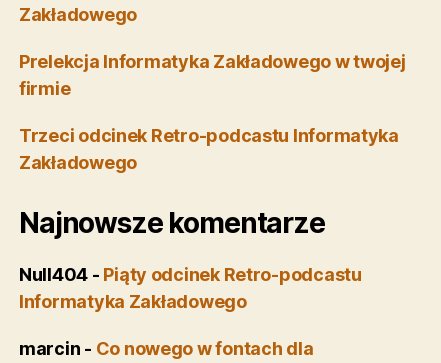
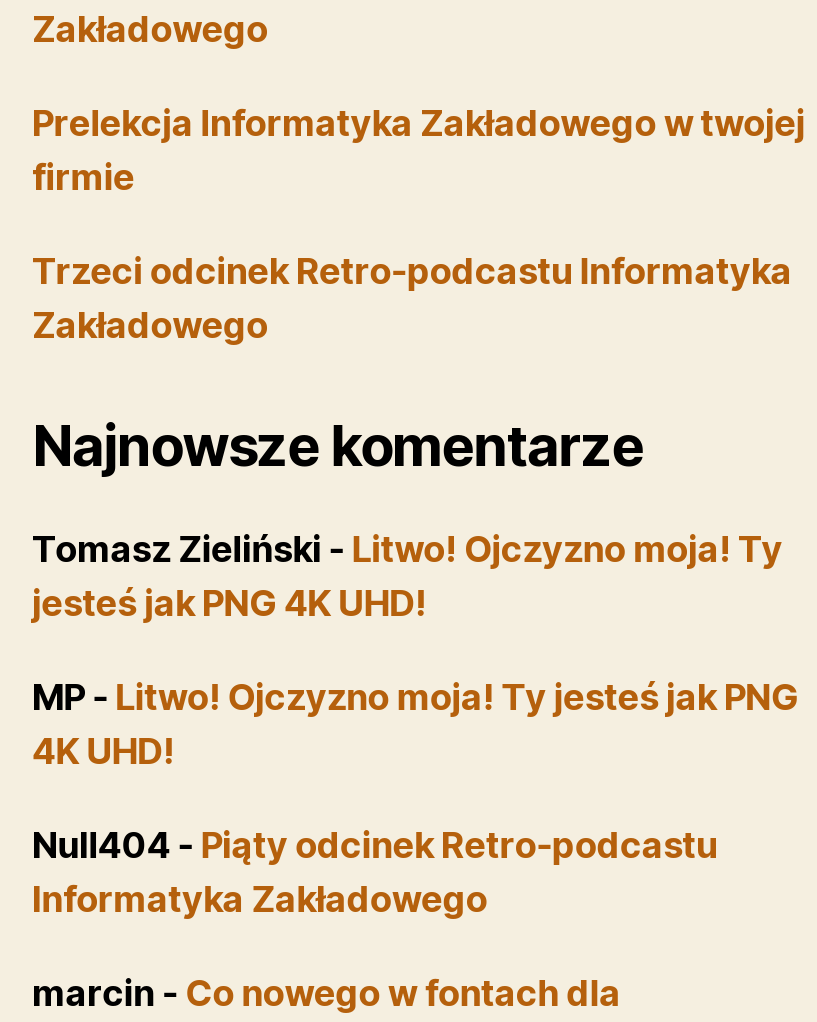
+ Tomasz Zieliński - Litwo! Ojczyzno moja! Ty
+ jesteś jak PNG 4K UHD!
+ MP - Litwo! Ojczyzno moja! Ty jesteś jak PNG
+ 4K UHD!
